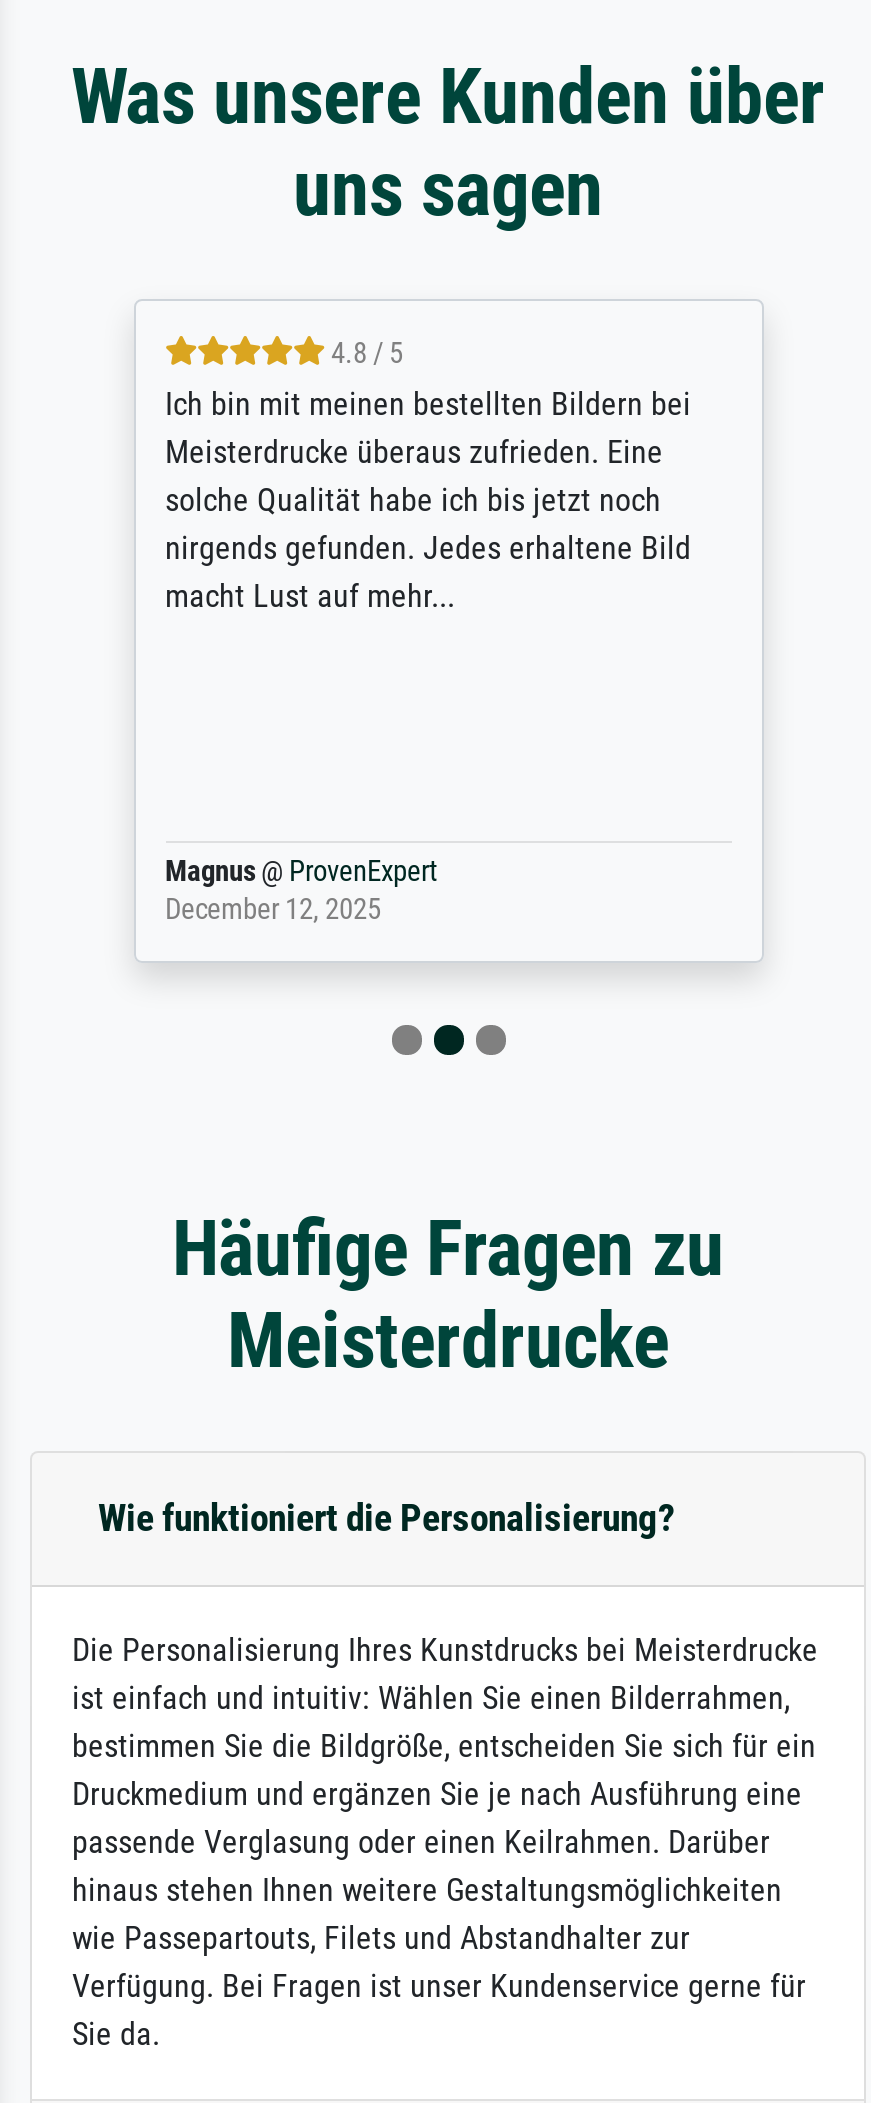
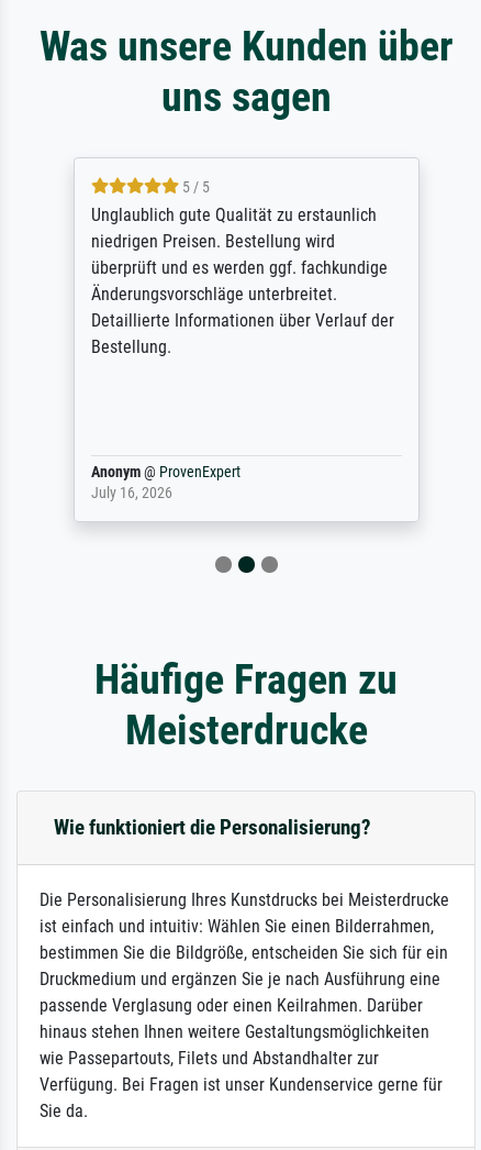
- 4.8 / 5
- Ich bin mit meinen bestellten Bildern bei
- Meisterdrucke überaus zufrieden. Eine
- solche Qualität habe ich bis jetzt noch
- nirgends gefunden. Jedes erhaltene Bild
- macht Lust auf mehr...
+ 5 / 5
+ Unglaublich gute Qualität zu erstaunlich
+ niedrigen Preisen. Bestellung wird
+ überprüft und es werden ggf. fachkundige
+ Änderungsvorschläge unterbreitet.
+ Detaillierte Informationen über Verlauf der
+ Bestellung.

- Magnus @ ProvenExpert
- December 12, 2025
+ Anonym @ ProvenExpert
+ July 16, 2026
